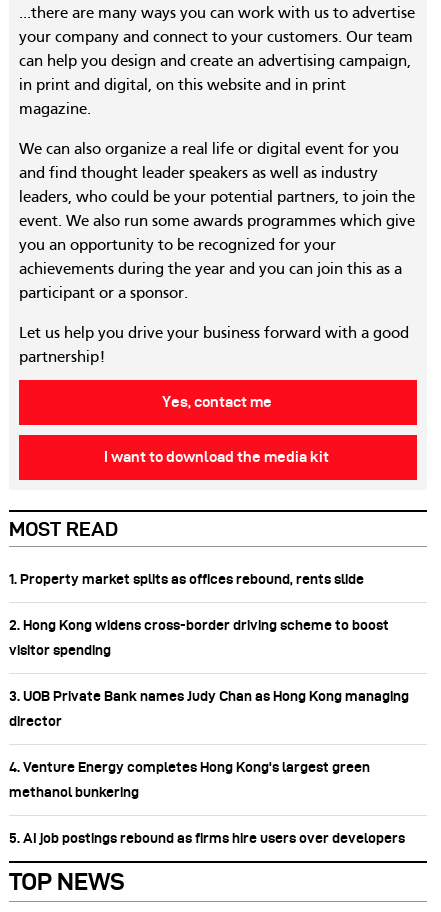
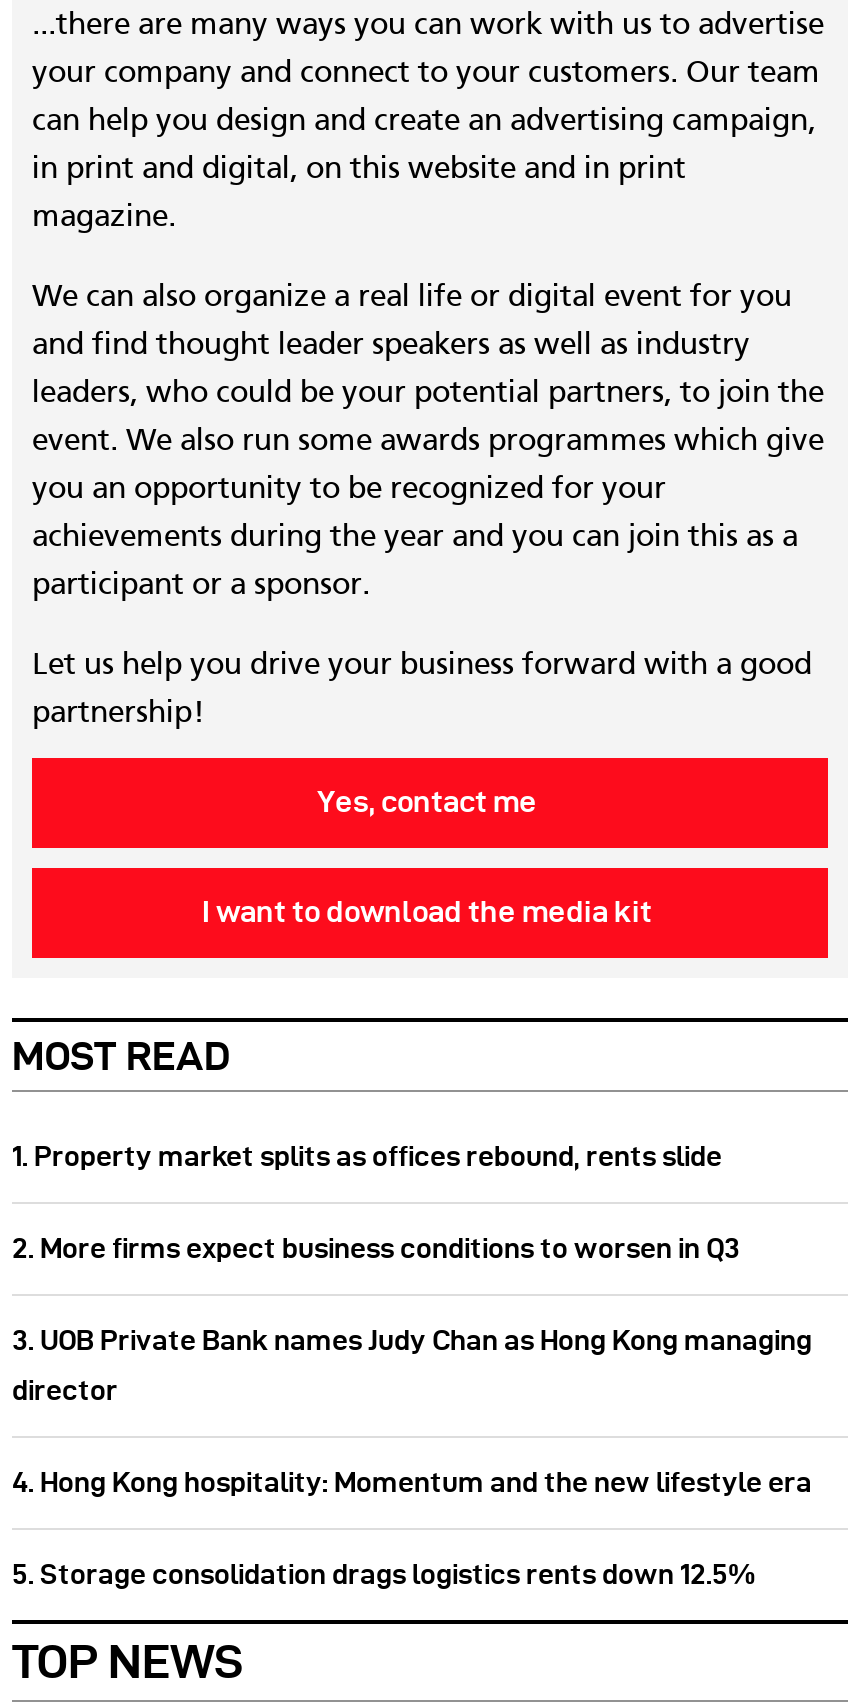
- 2. Hong Kong widens cross-border driving scheme to boost
- visitor spending
+ 2. More firms expect business conditions to worsen in Q3

- 4. Venture Energy completes Hong Kong's largest green
- methanol bunkering
- 5. AI job postings rebound as firms hire users over developers
+ 4. Hong Kong hospitality: Momentum and the new lifestyle era
+ 5. Storage consolidation drags logistics rents down 12.5%
